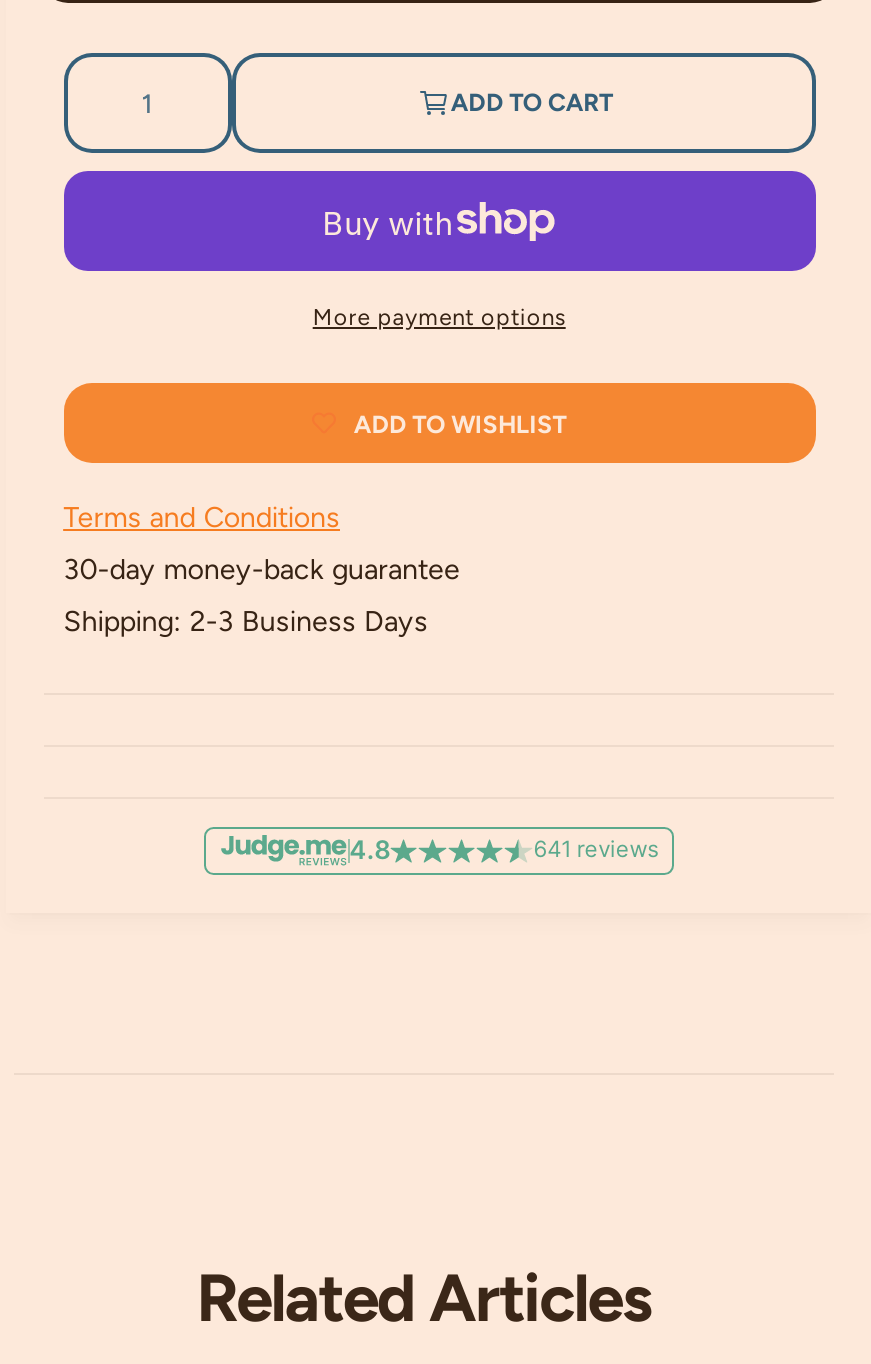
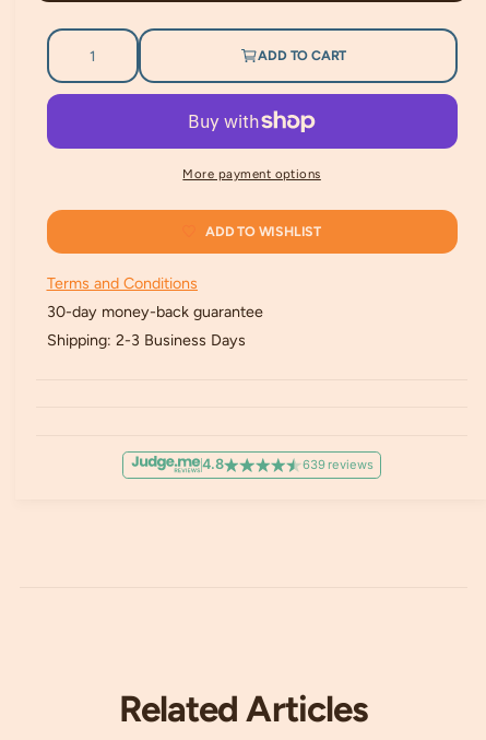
- 641 reviews
+ 639 reviews
